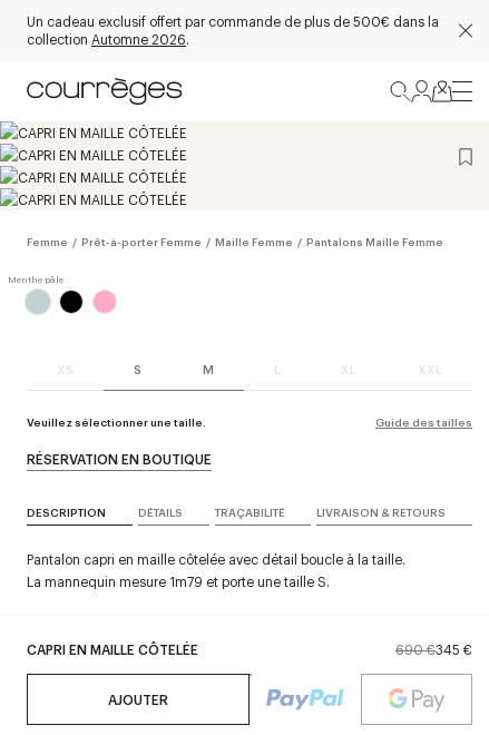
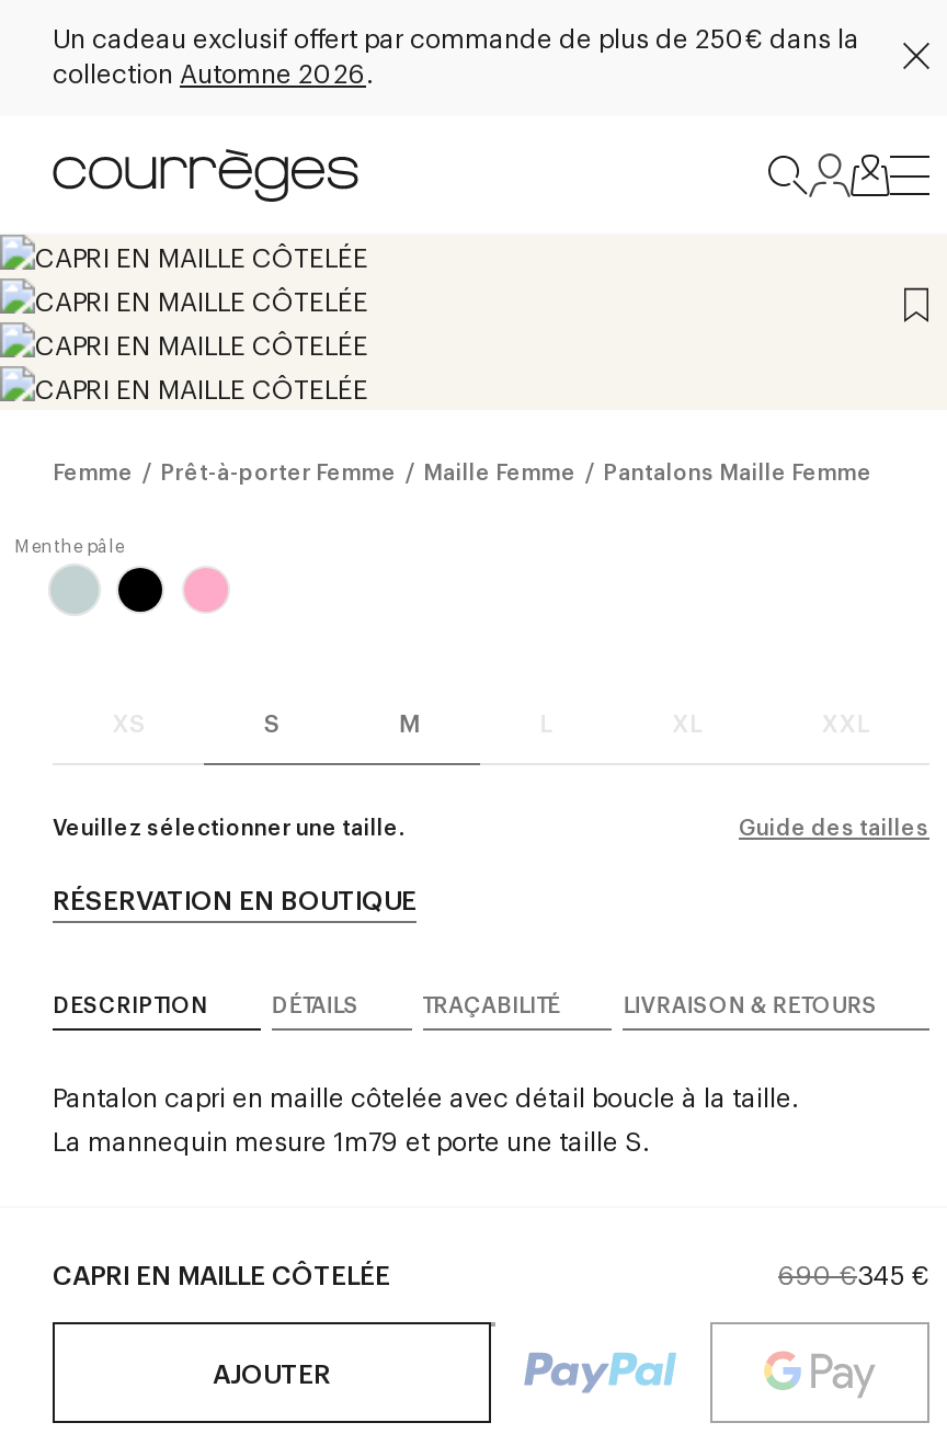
- Un cadeau exclusif offert par commande de plus de 500€ dans la
+ Un cadeau exclusif offert par commande de plus de 250€ dans la
